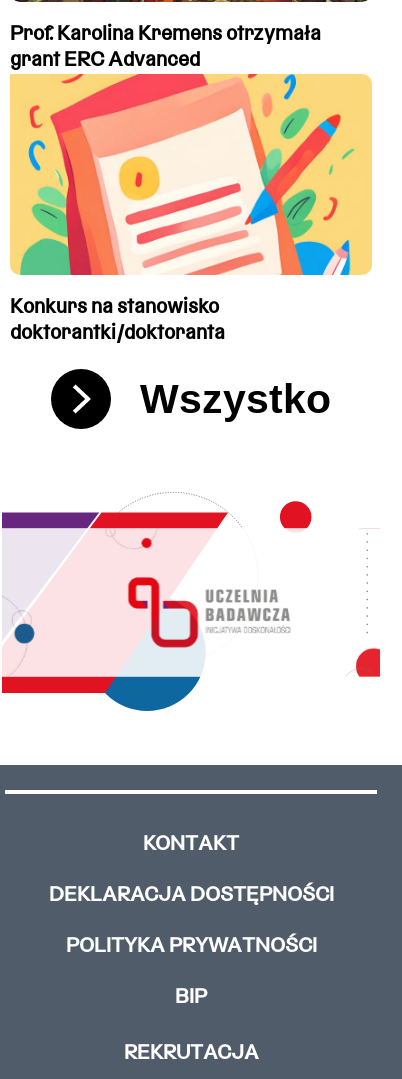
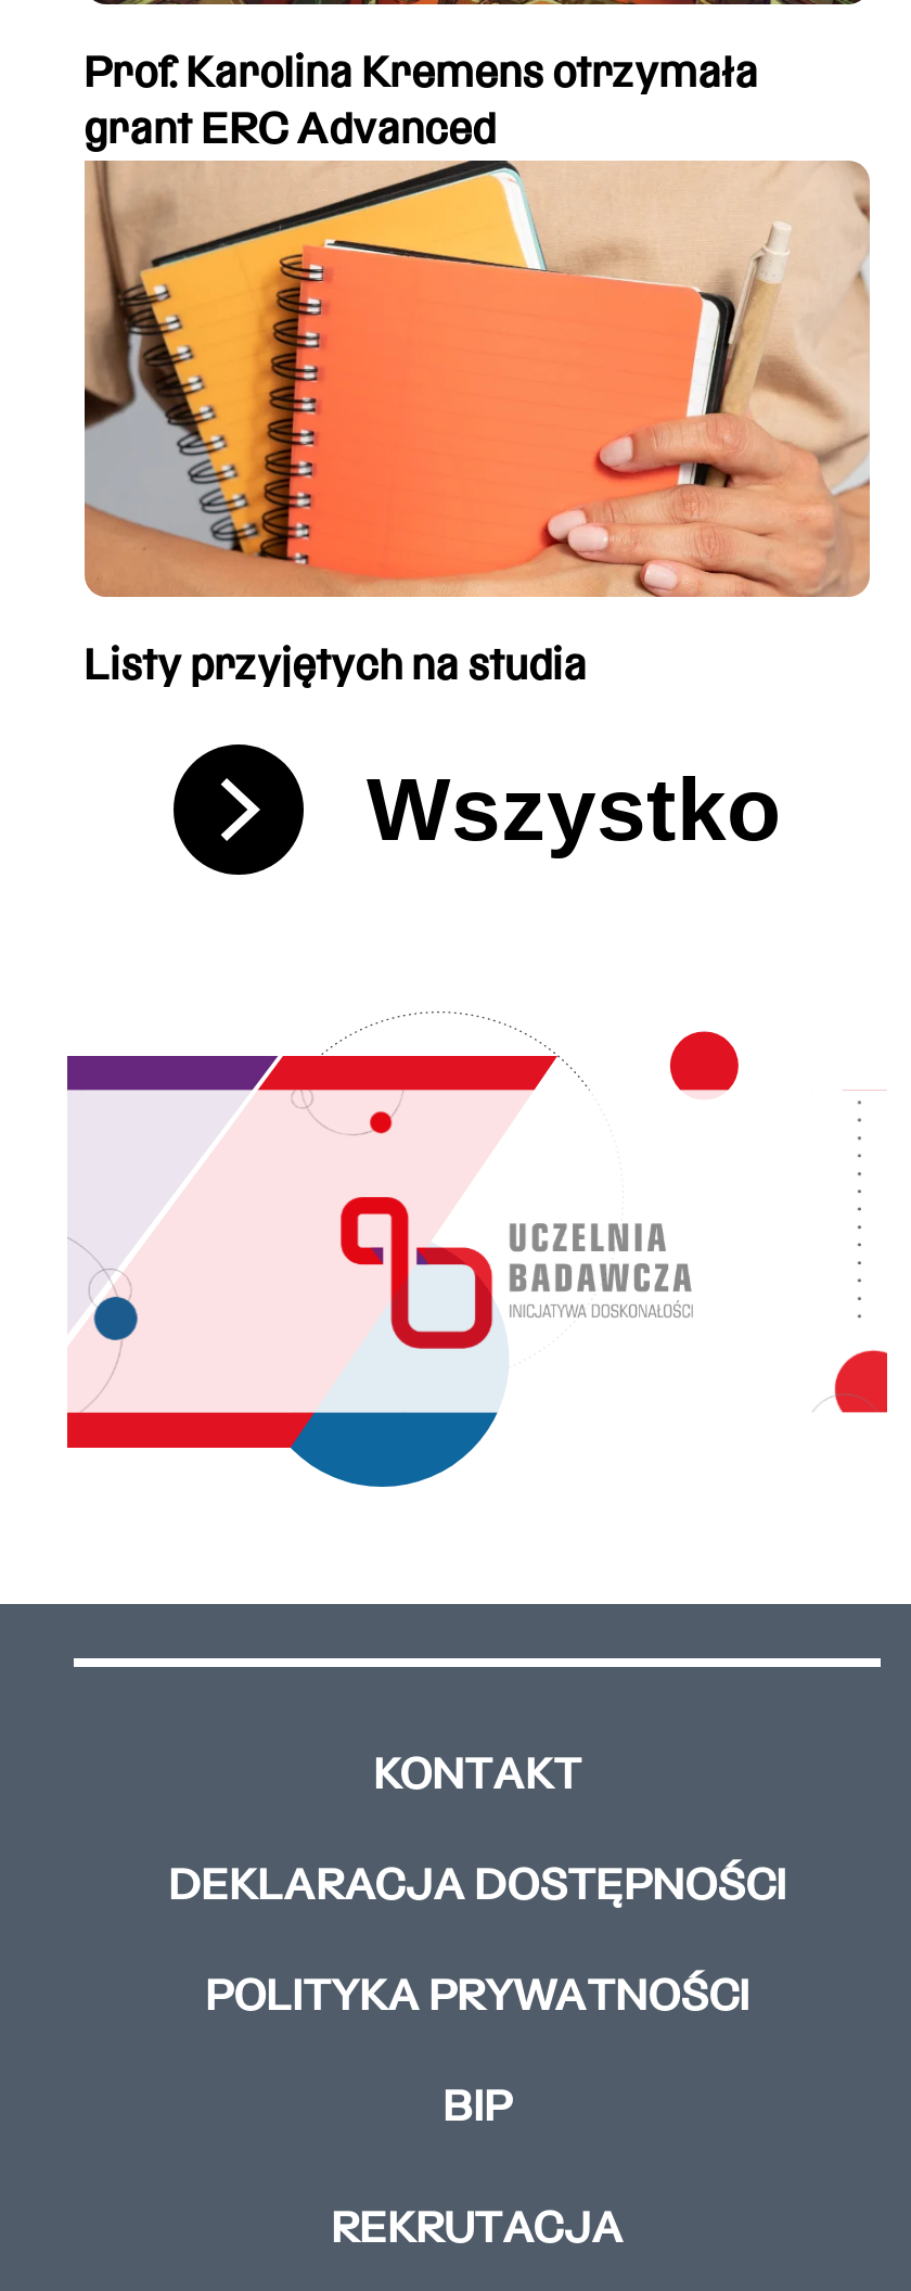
- [image]
- Konkurs na stanowisko
- doktorantki/doktoranta
+ [image]
+ Listy przyjętych na studia
